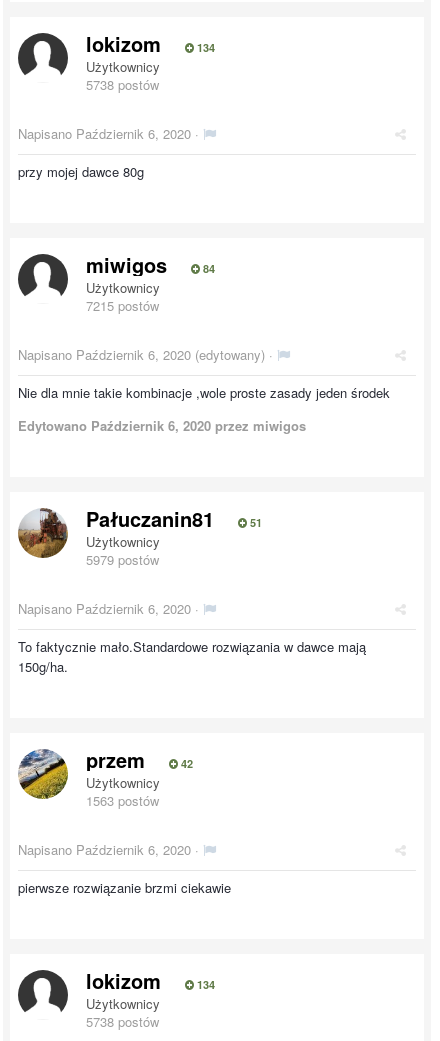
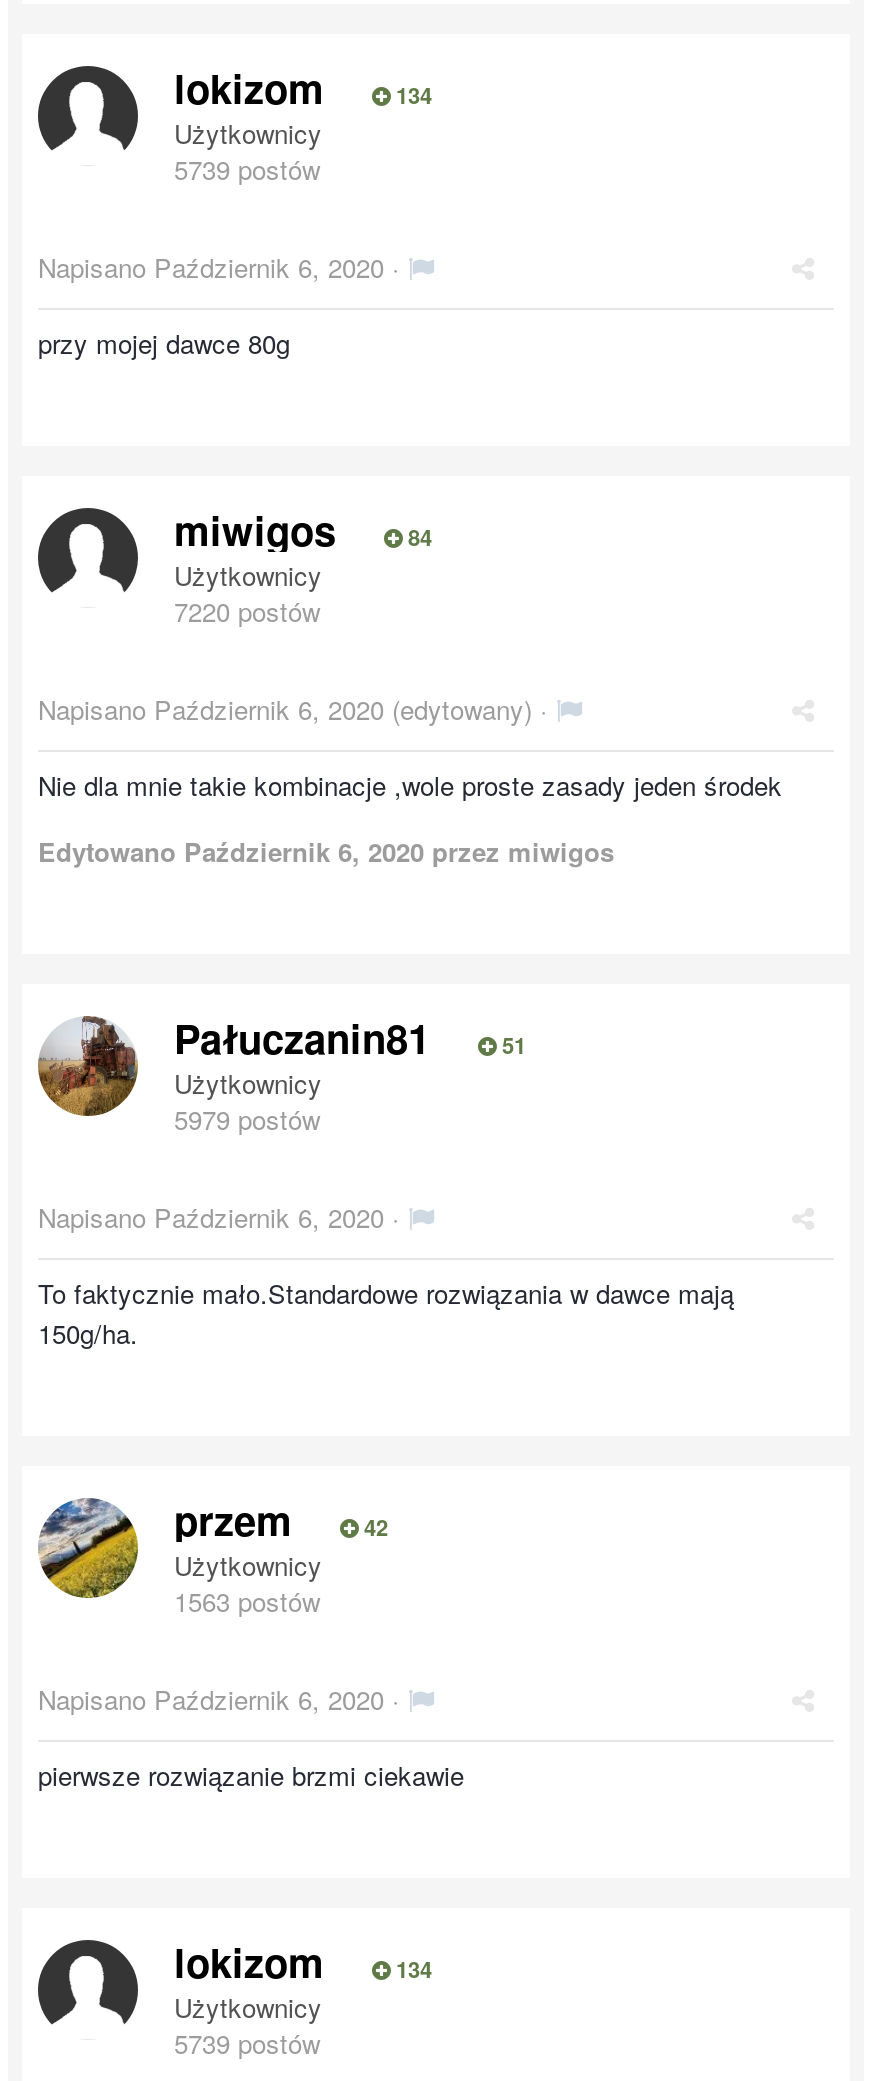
- 5738 postów
+ 5739 postów

- 7215 postów
+ 7220 postów

- 5738 postów
+ 5739 postów
